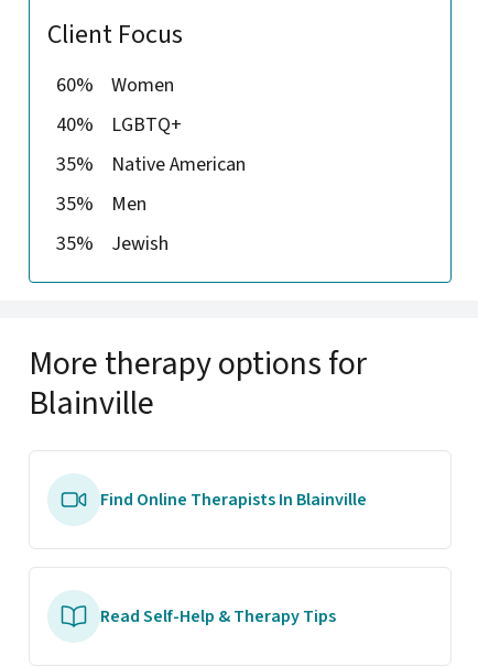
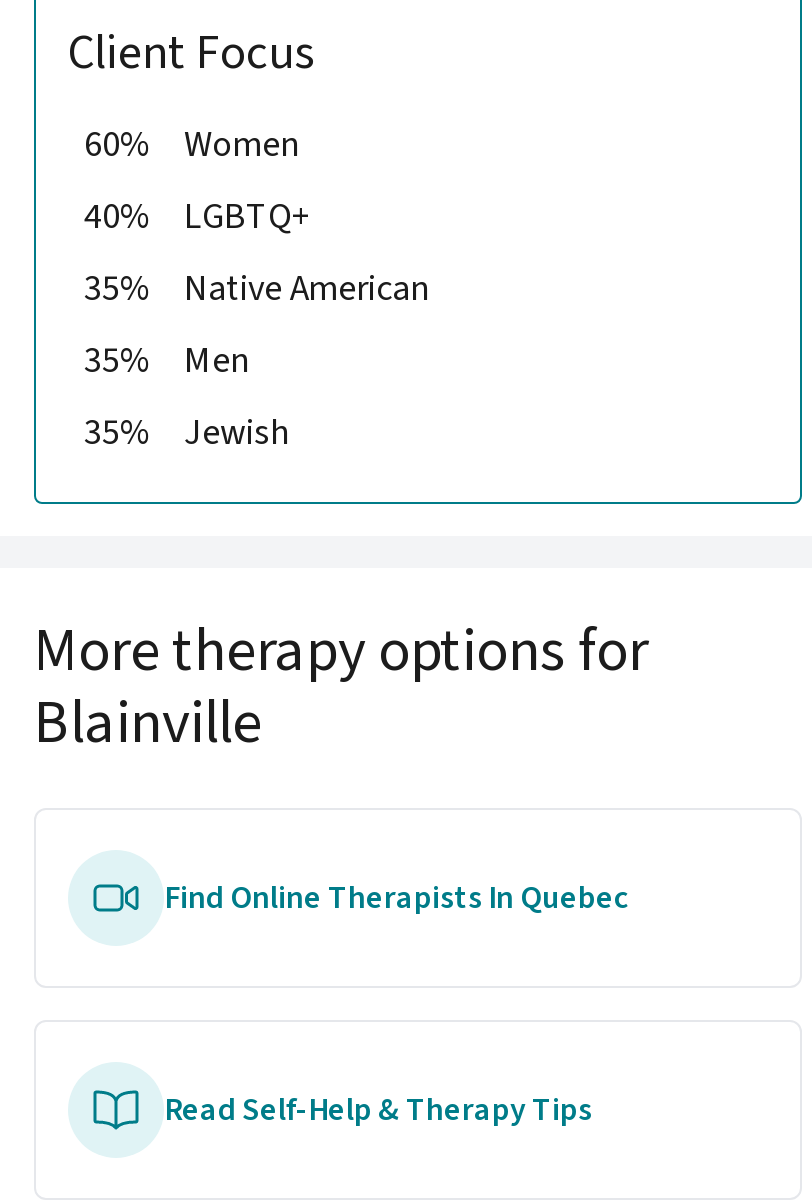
- Find Online Therapists In Blainville
+ Find Online Therapists In Quebec
